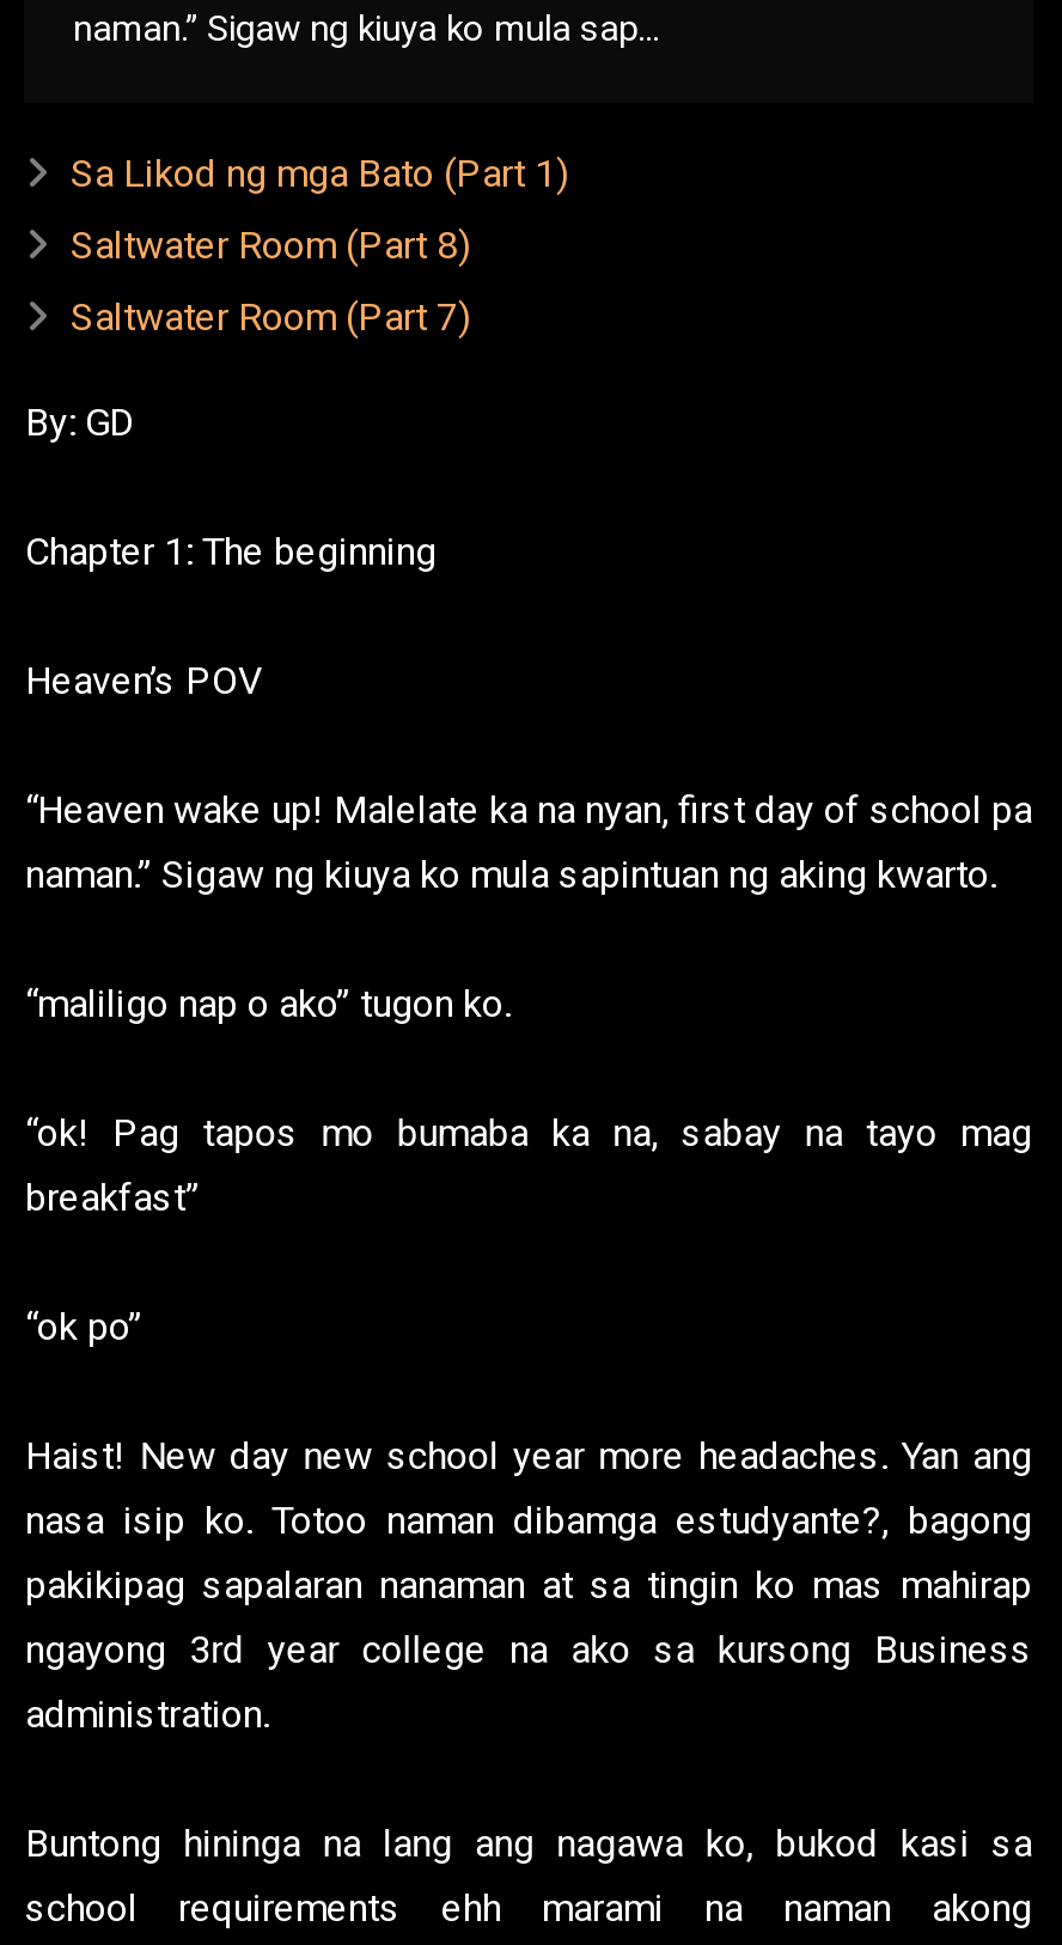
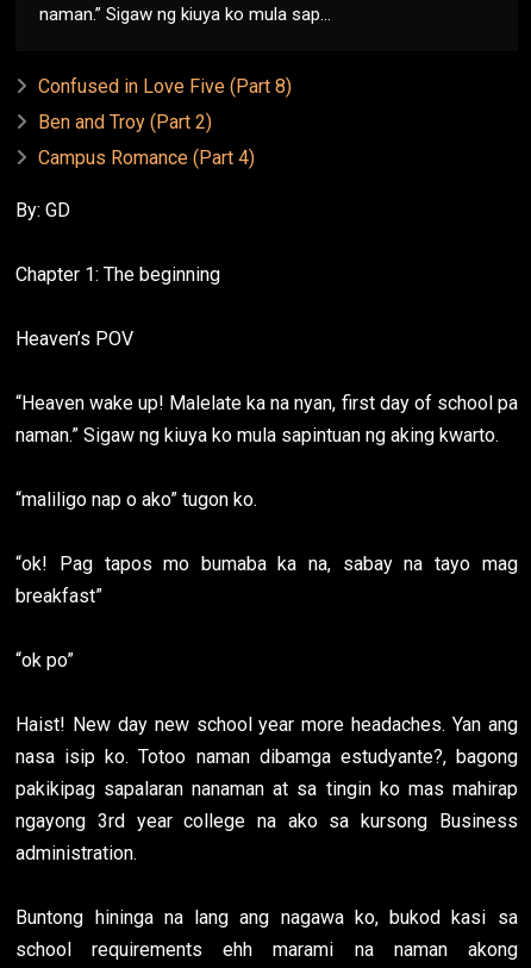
- Sa Likod ng mga Bato (Part 1)
+ Confused in Love Five (Part 8)

- Saltwater Room (Part 8)
+ Ben and Troy (Part 2)

- Saltwater Room (Part 7)
+ Campus Romance (Part 4)
